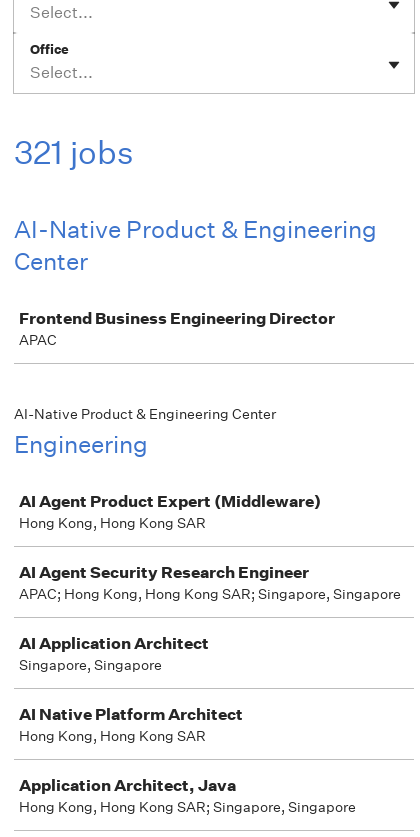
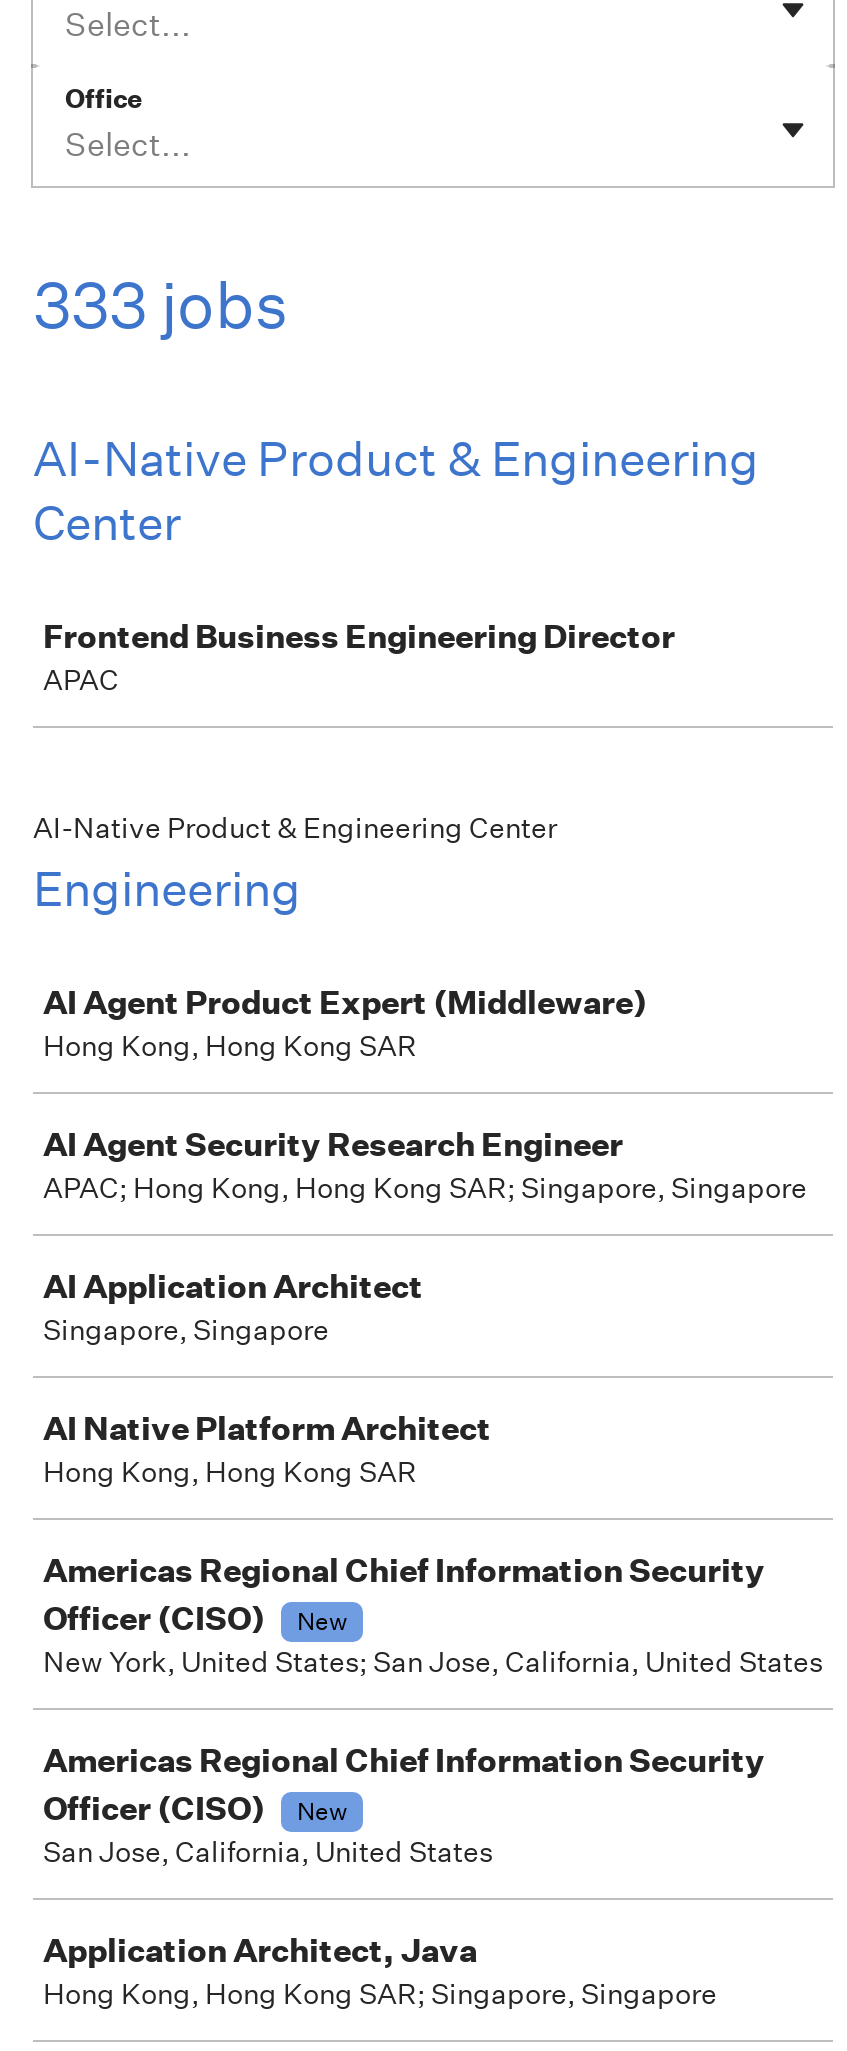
- 321 jobs
+ 333 jobs

+ Americas Regional Chief Information Security
+ Officer (CISO)
+ New
+ New York, United States; San Jose, California, United States
+ Americas Regional Chief Information Security
+ Officer (CISO)
+ New
+ San Jose, California, United States
